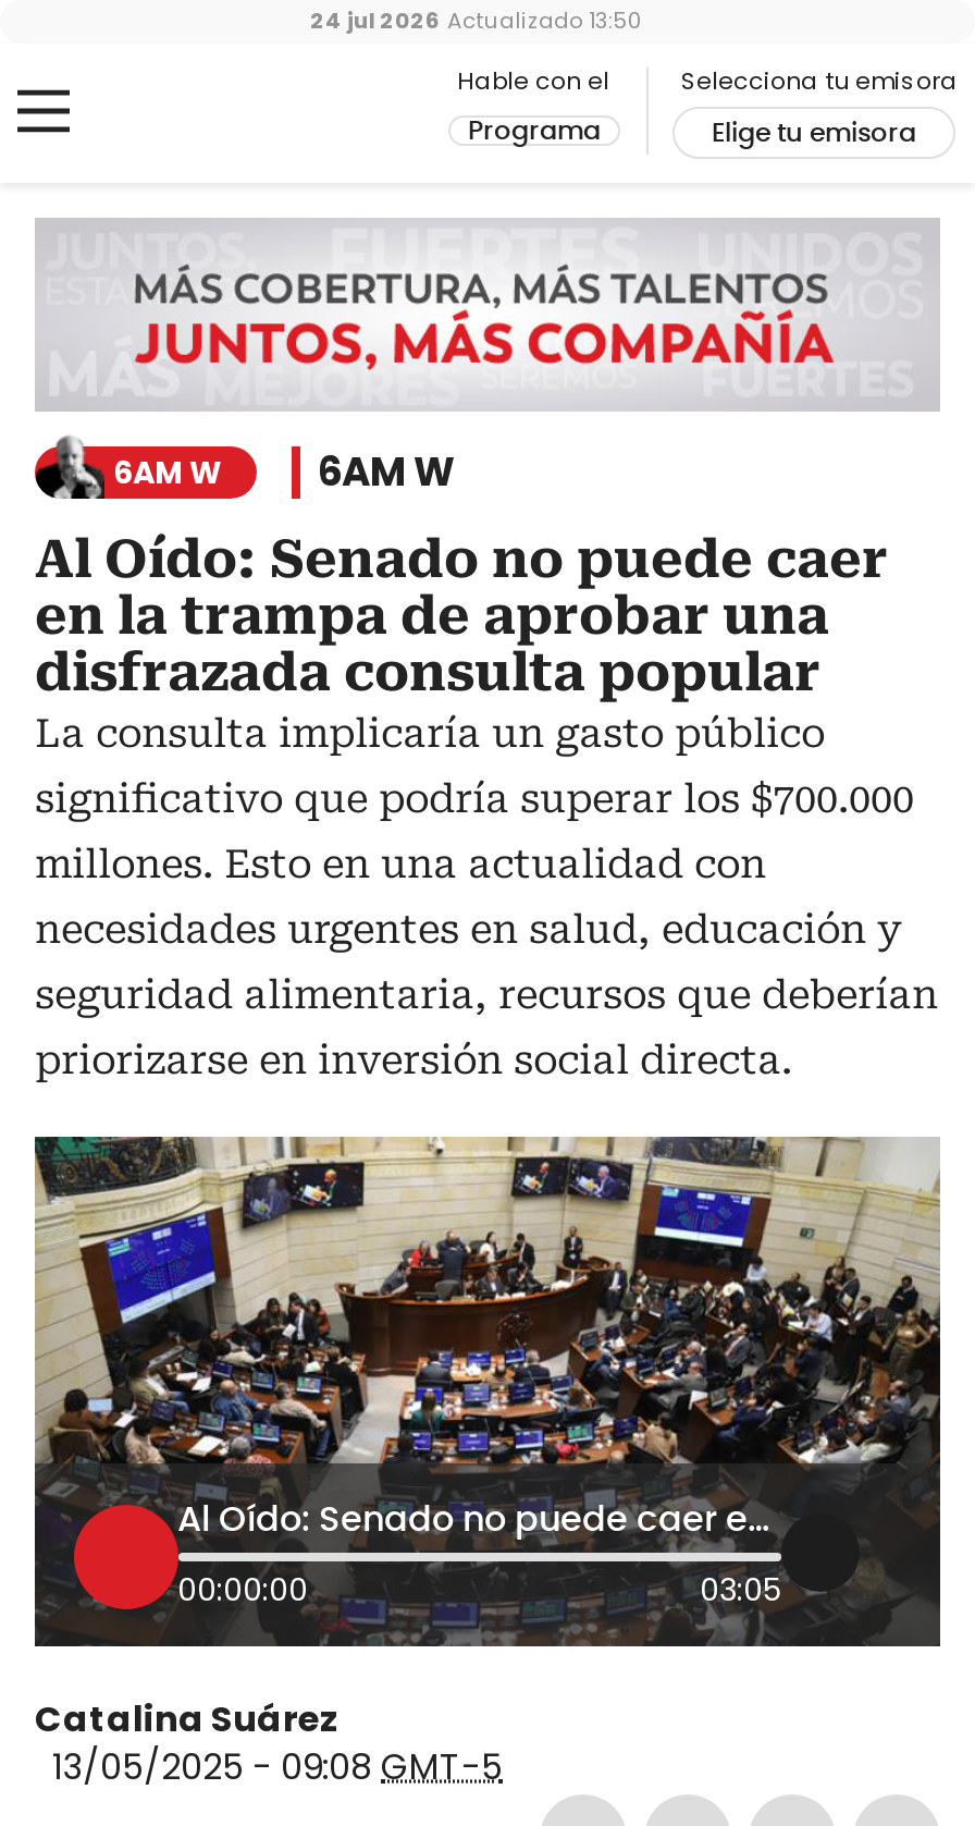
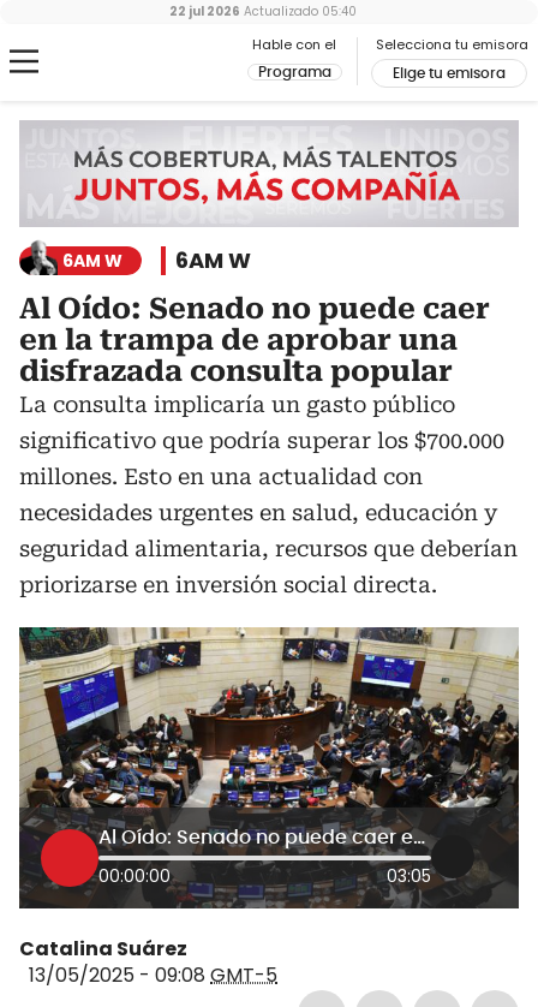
- 24 jul 2026 Actualizado 13:50
+ 22 jul 2026 Actualizado 05:40
